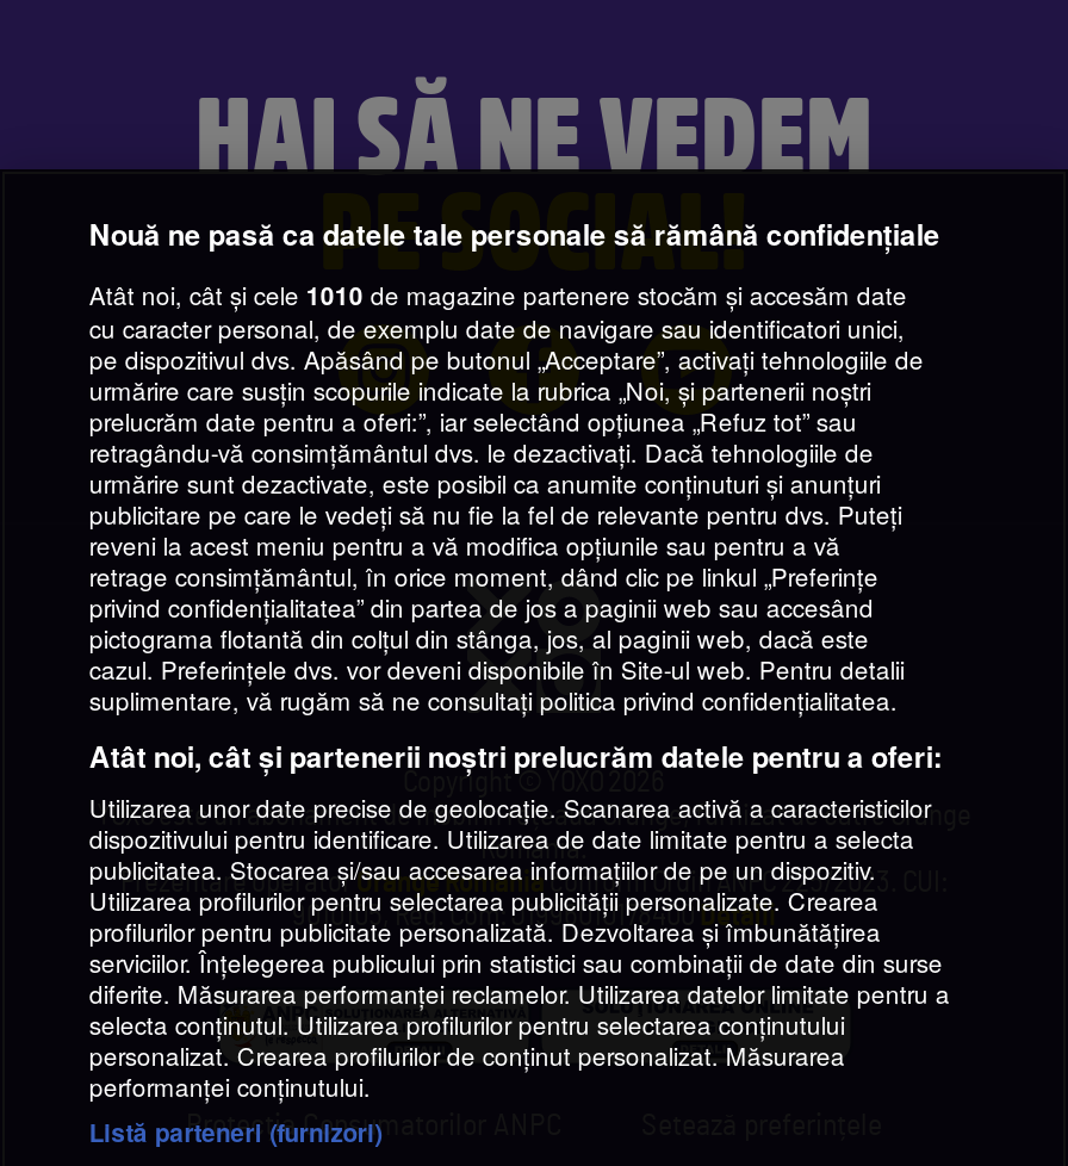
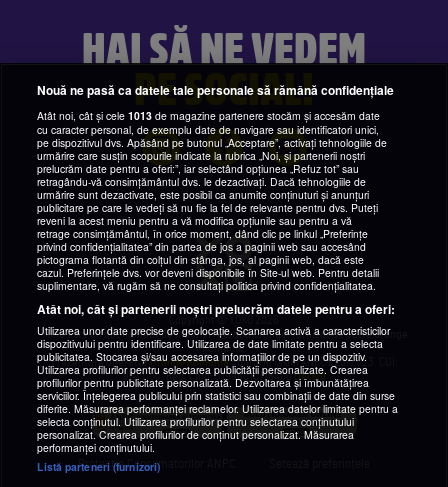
- Atât noi, cât și cele 1010 de magazine partenere stocăm și accesăm date
+ Atât noi, cât și cele 1013 de magazine partenere stocăm și accesăm date
